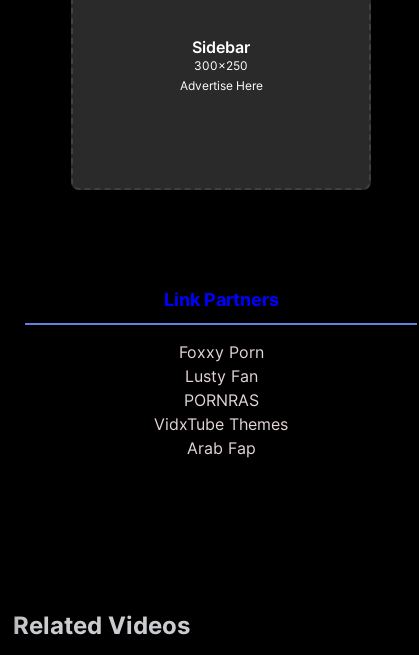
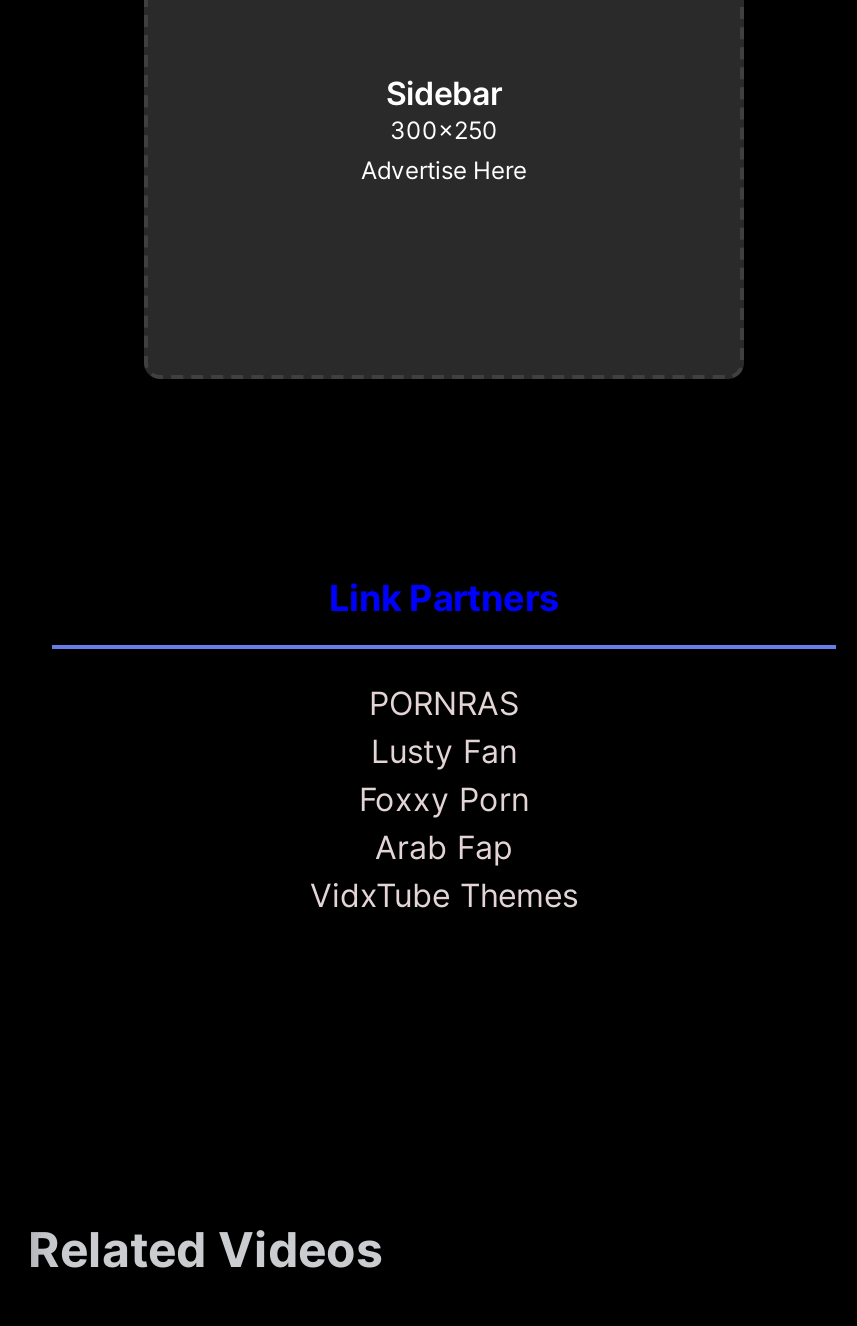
moved down: Foxxy Porn

moved up: Lusty Fan | PORNRAS

moved down: VidxTube Themes

moved up: Arab Fap
